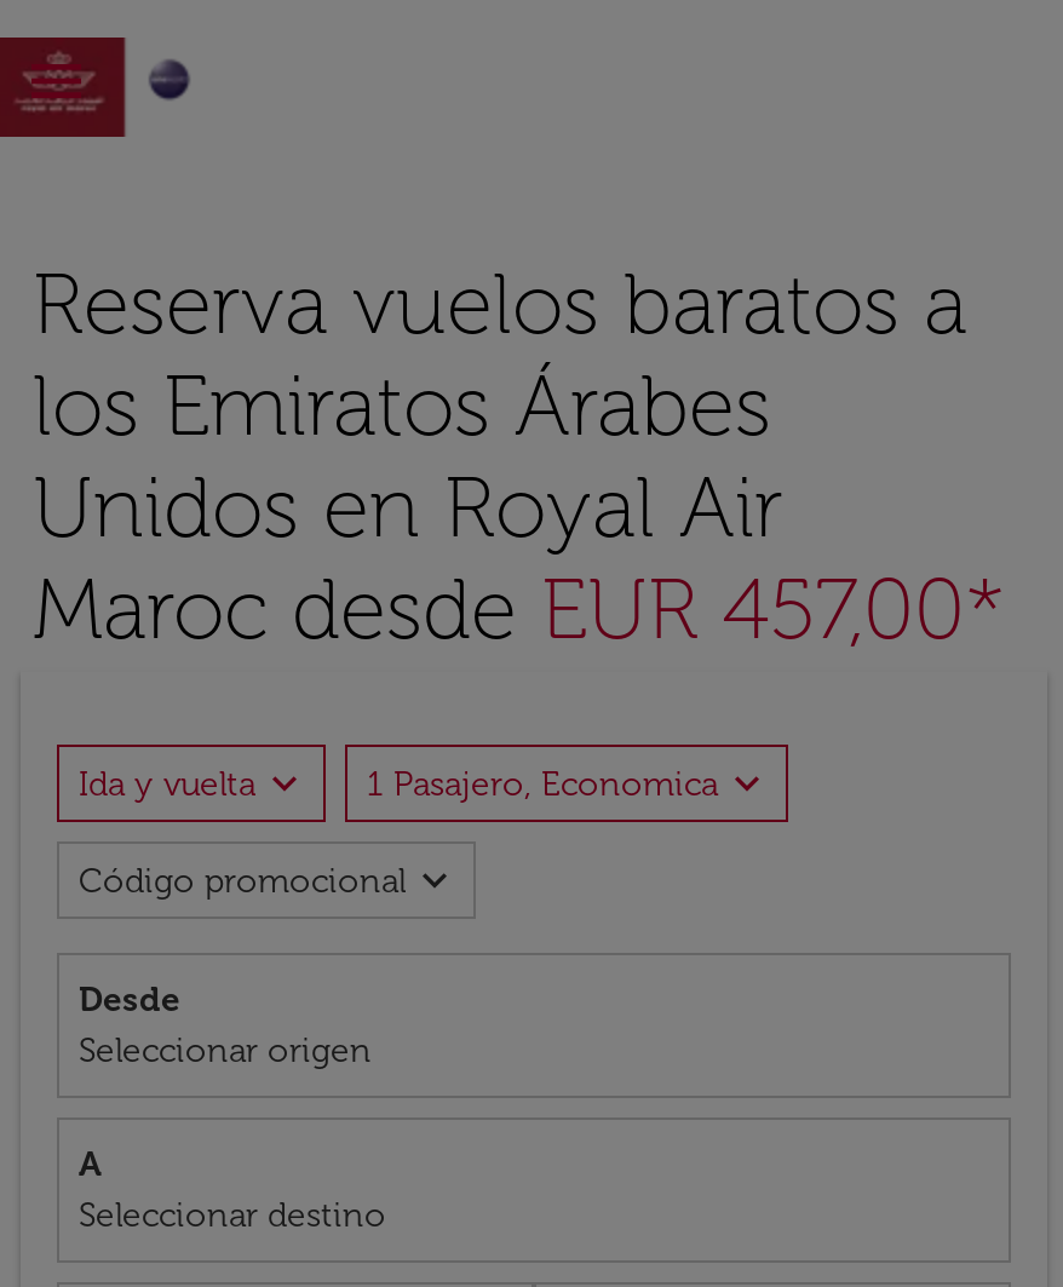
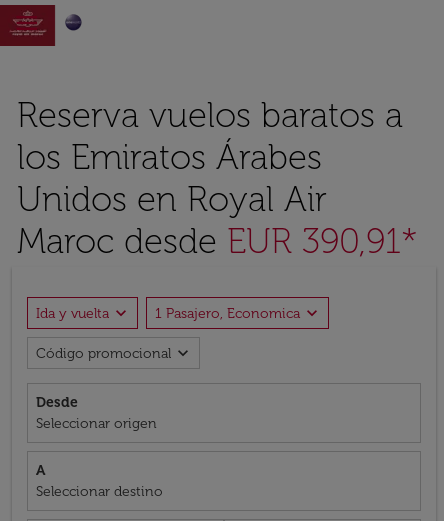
- Maroc desde EUR 457,00*
+ Maroc desde EUR 390,91*
